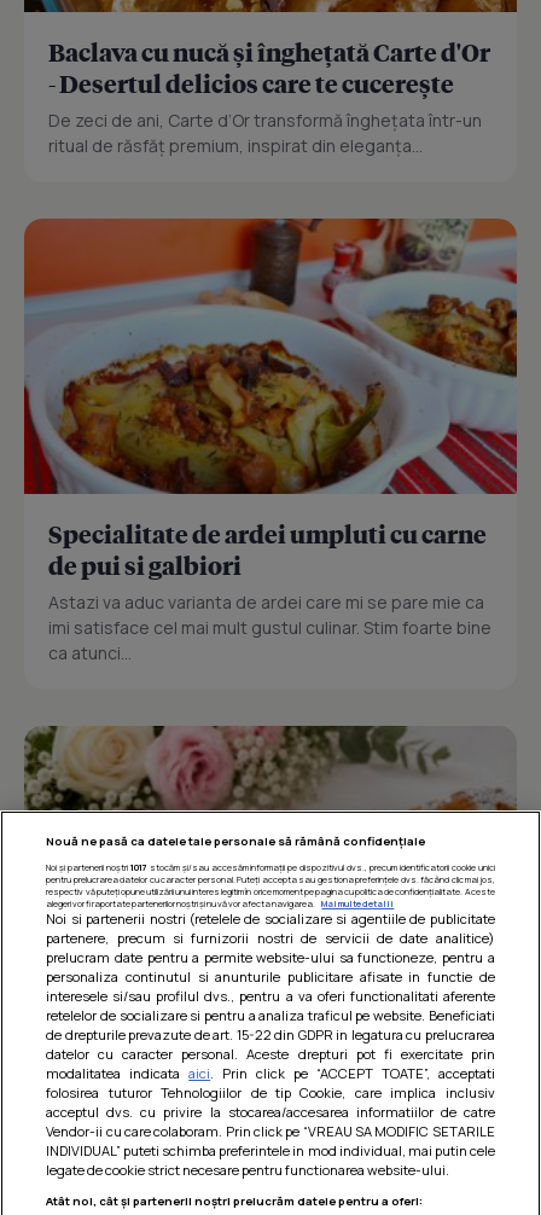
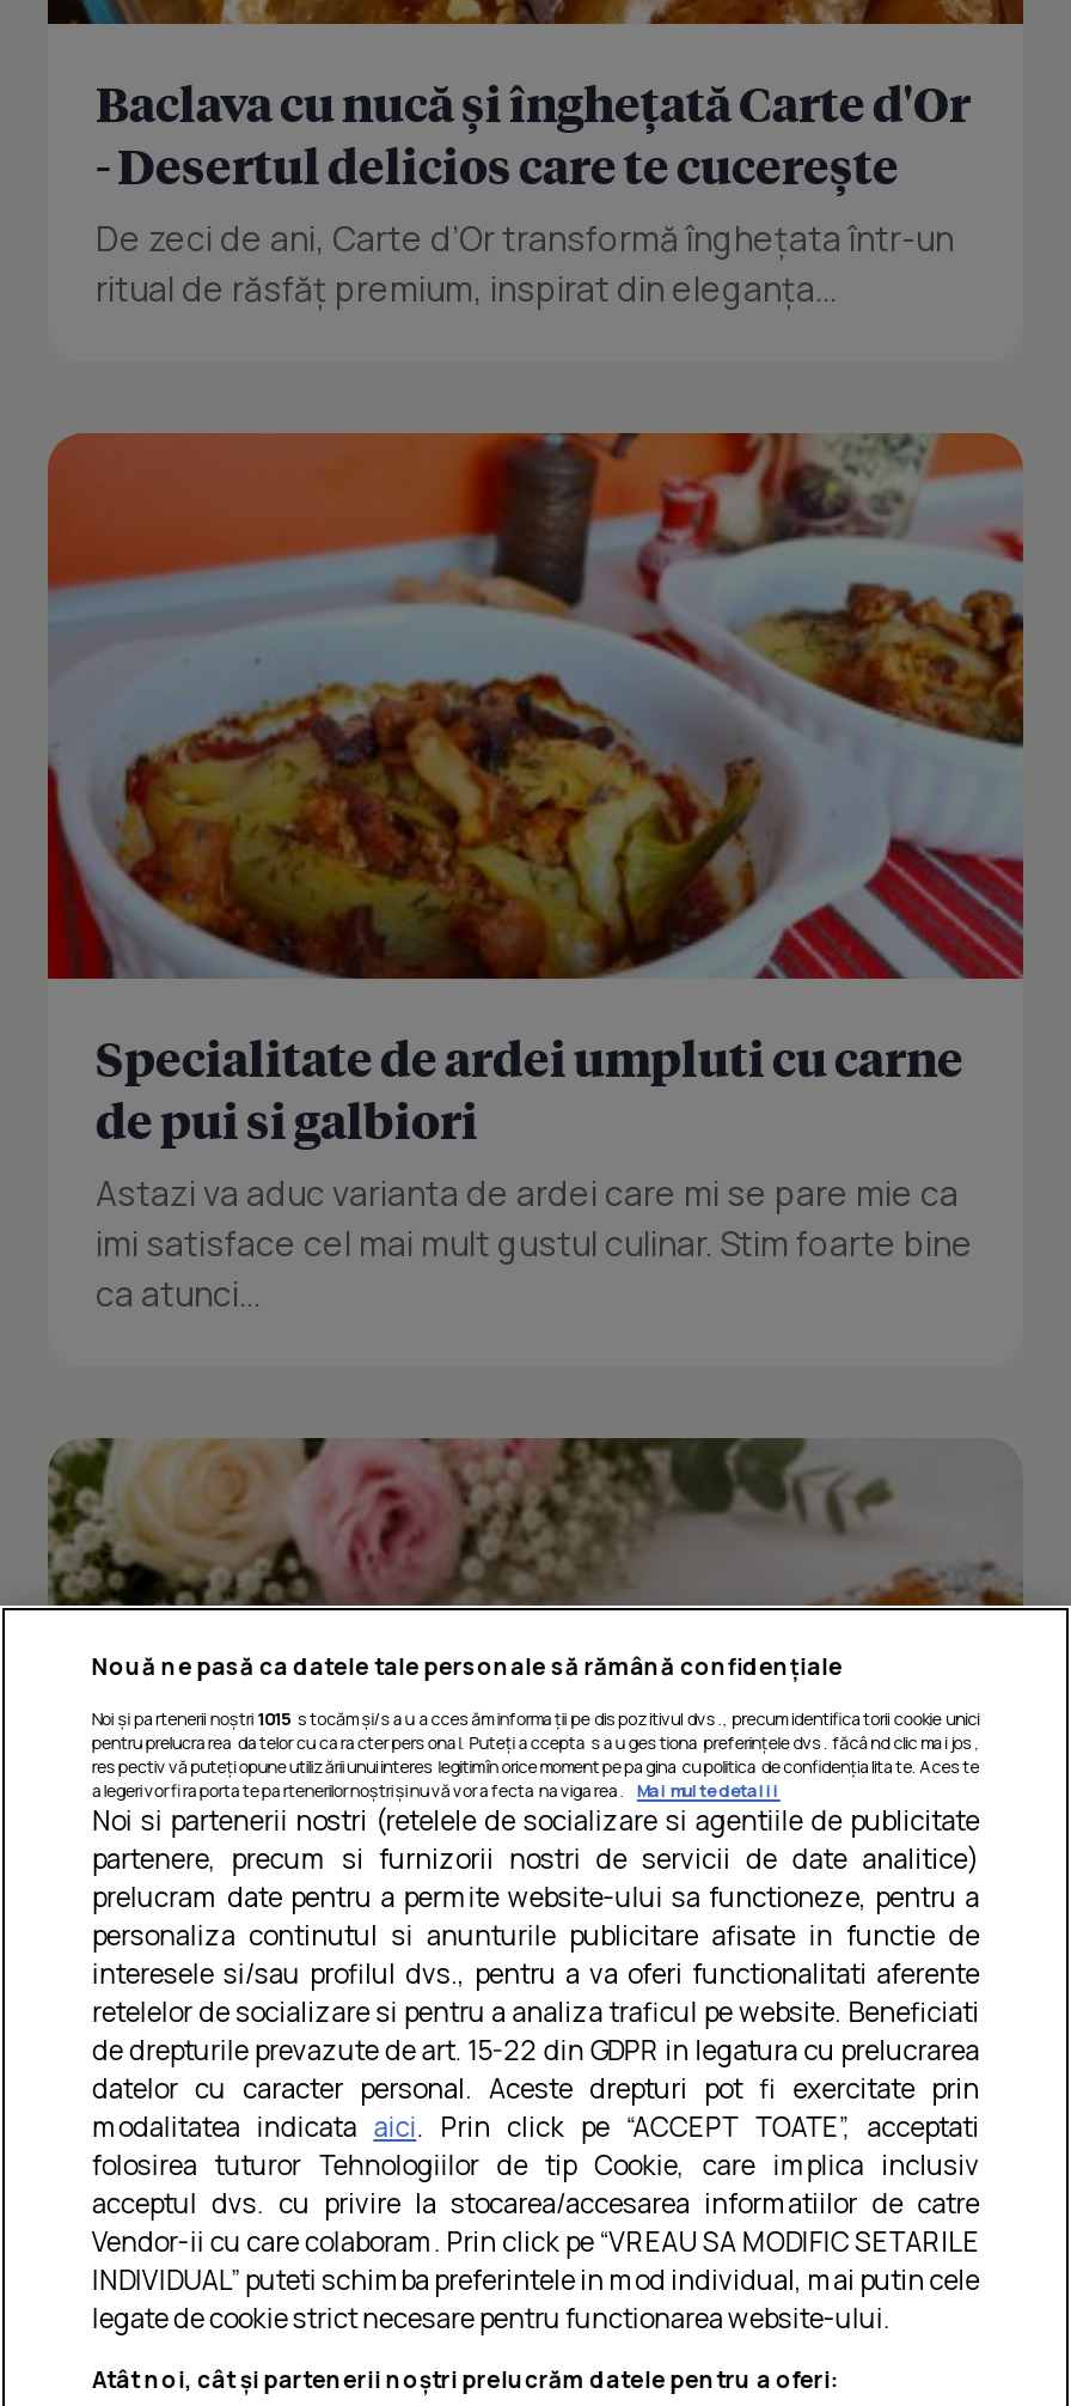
- Noi și partenerii noștri 1017 stocăm și/sau accesăm informații pe dispozitivul dvs., precum identificatorii cookie unici
+ Noi și partenerii noștri 1015 stocăm și/sau accesăm informații pe dispozitivul dvs., precum identificatorii cookie unici
